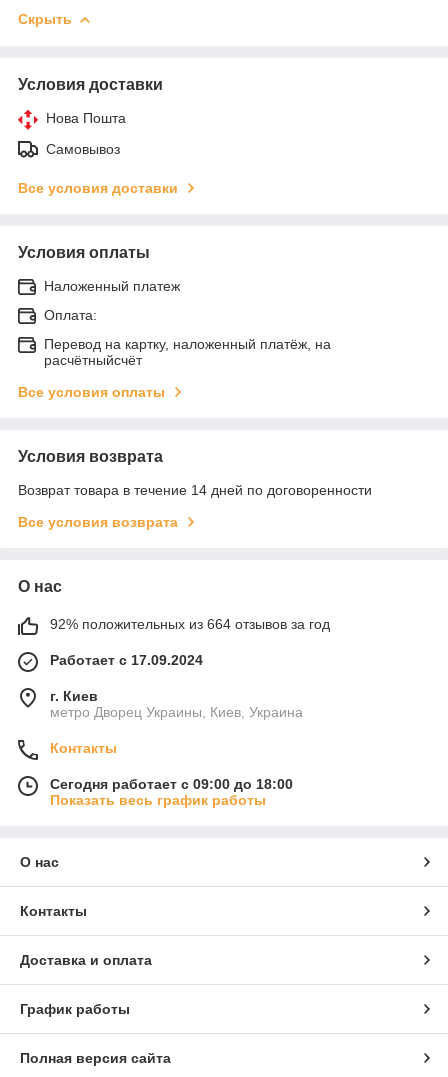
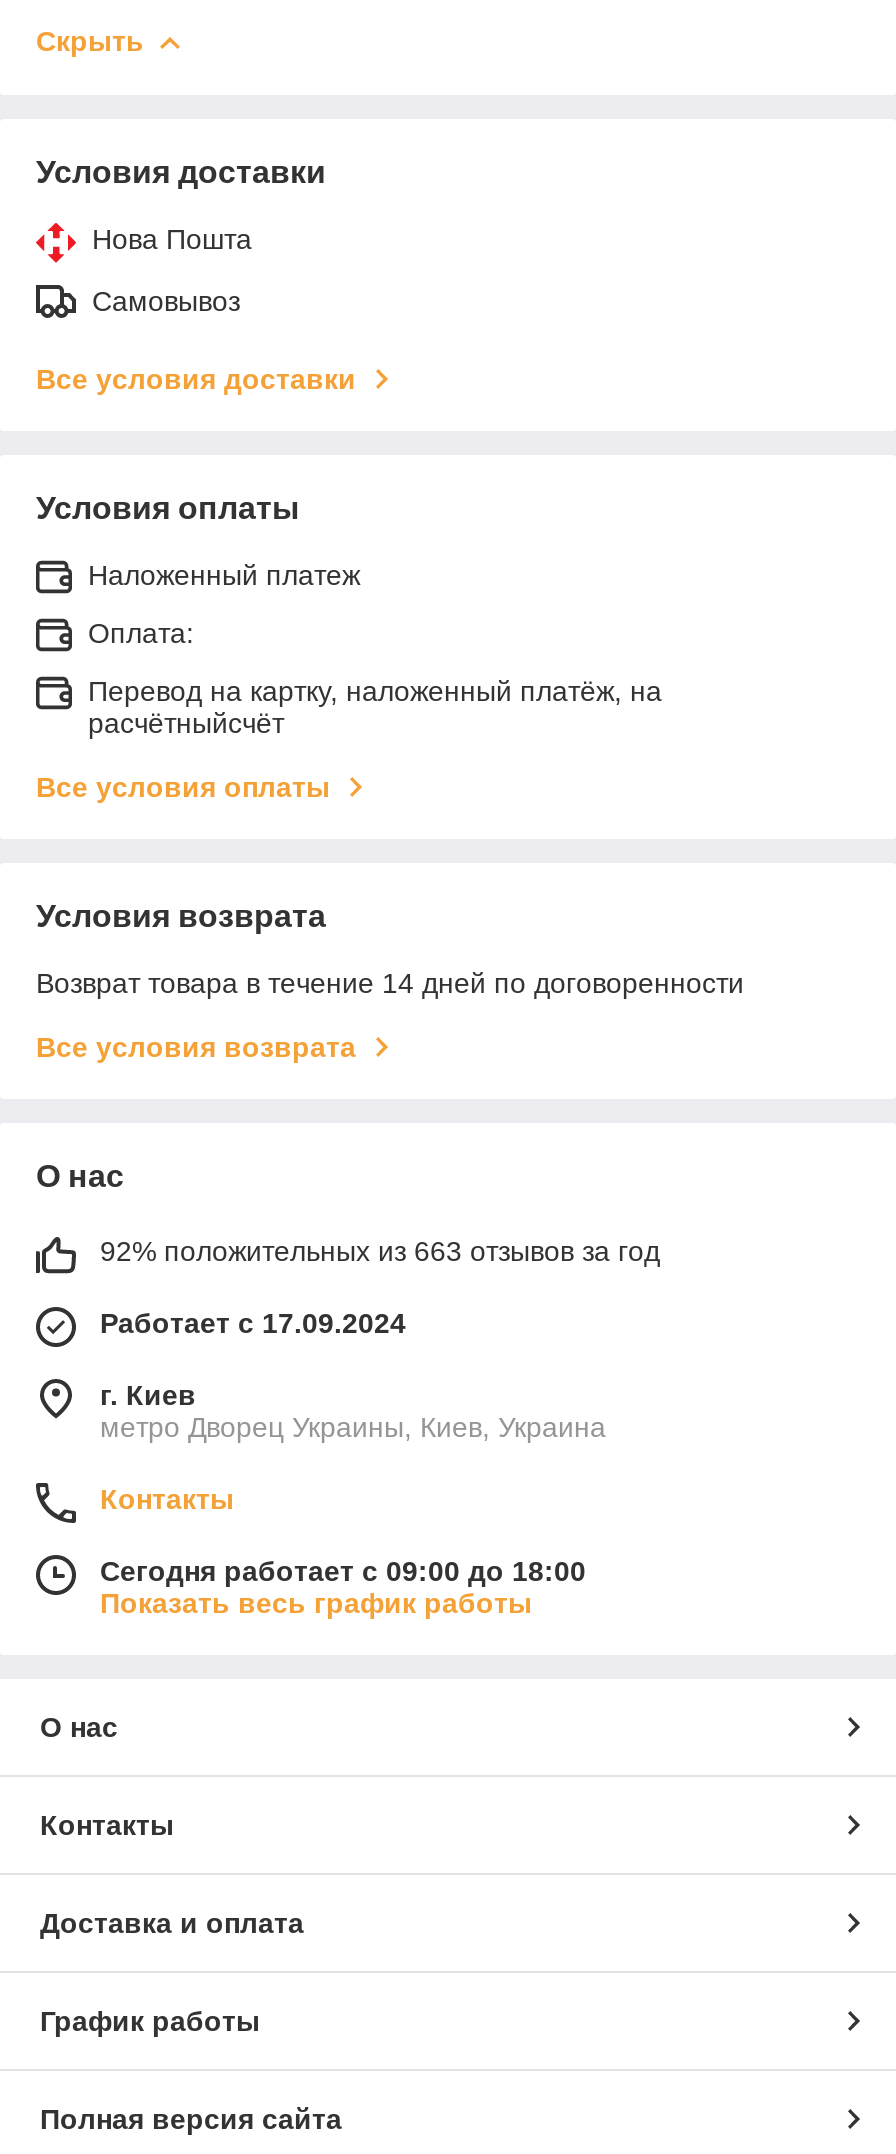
- 92% положительных из 664 отзывов за год
+ 92% положительных из 663 отзывов за год
